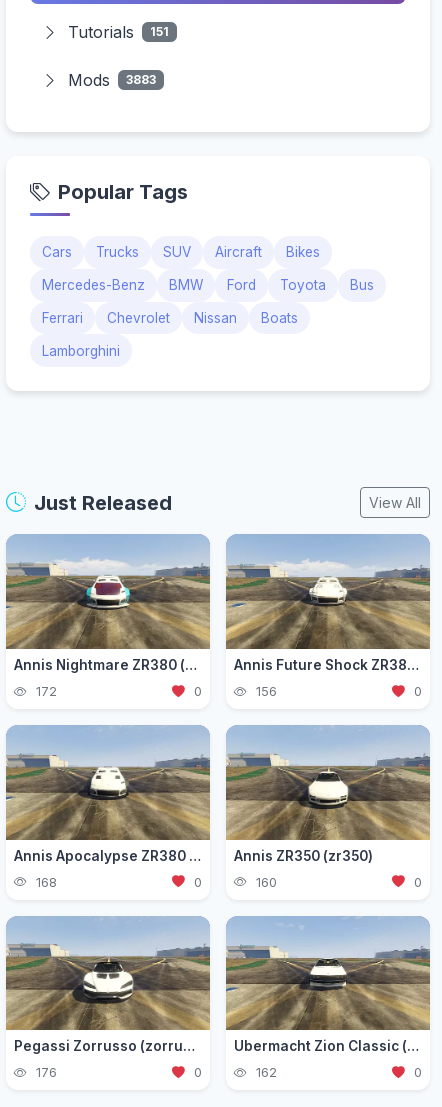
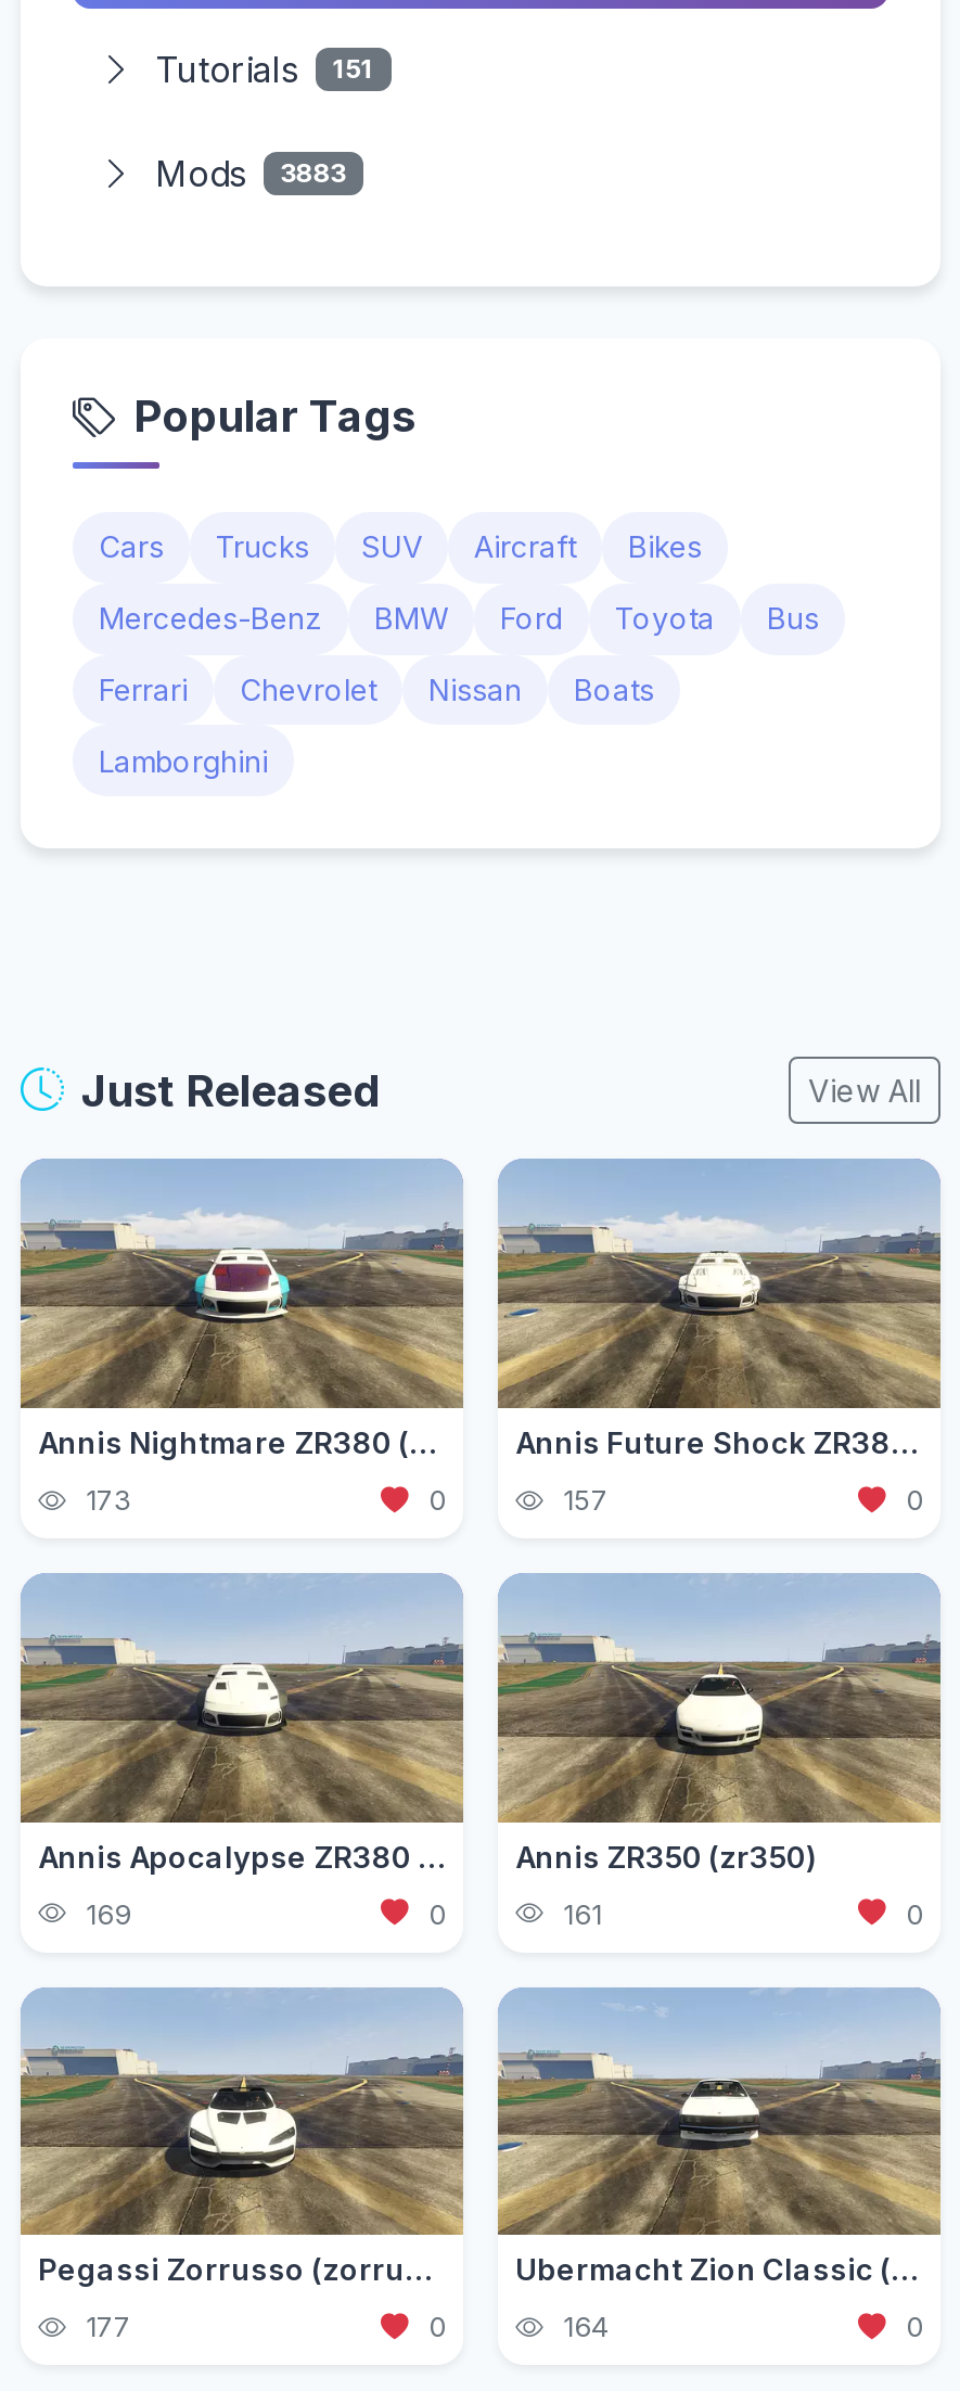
- 172
+ 173

- 156
+ 157

- 168
+ 169

- 160
+ 161

- 176
+ 177

- 162
+ 164
